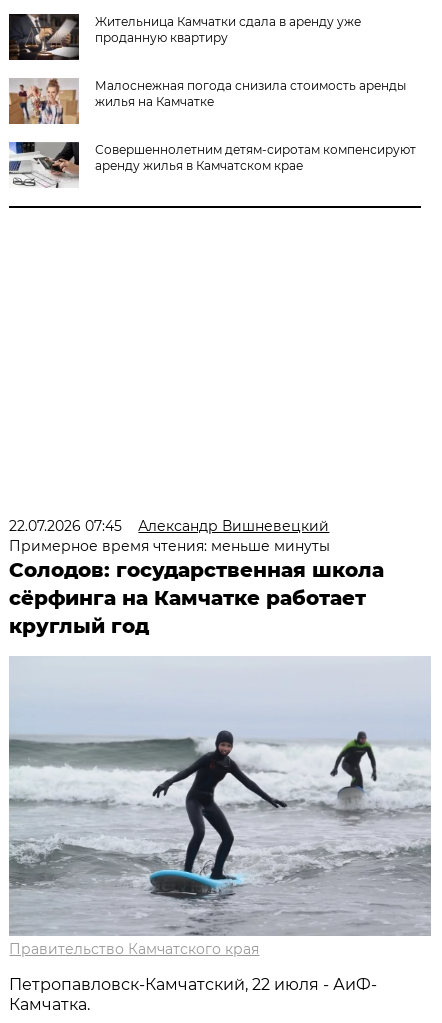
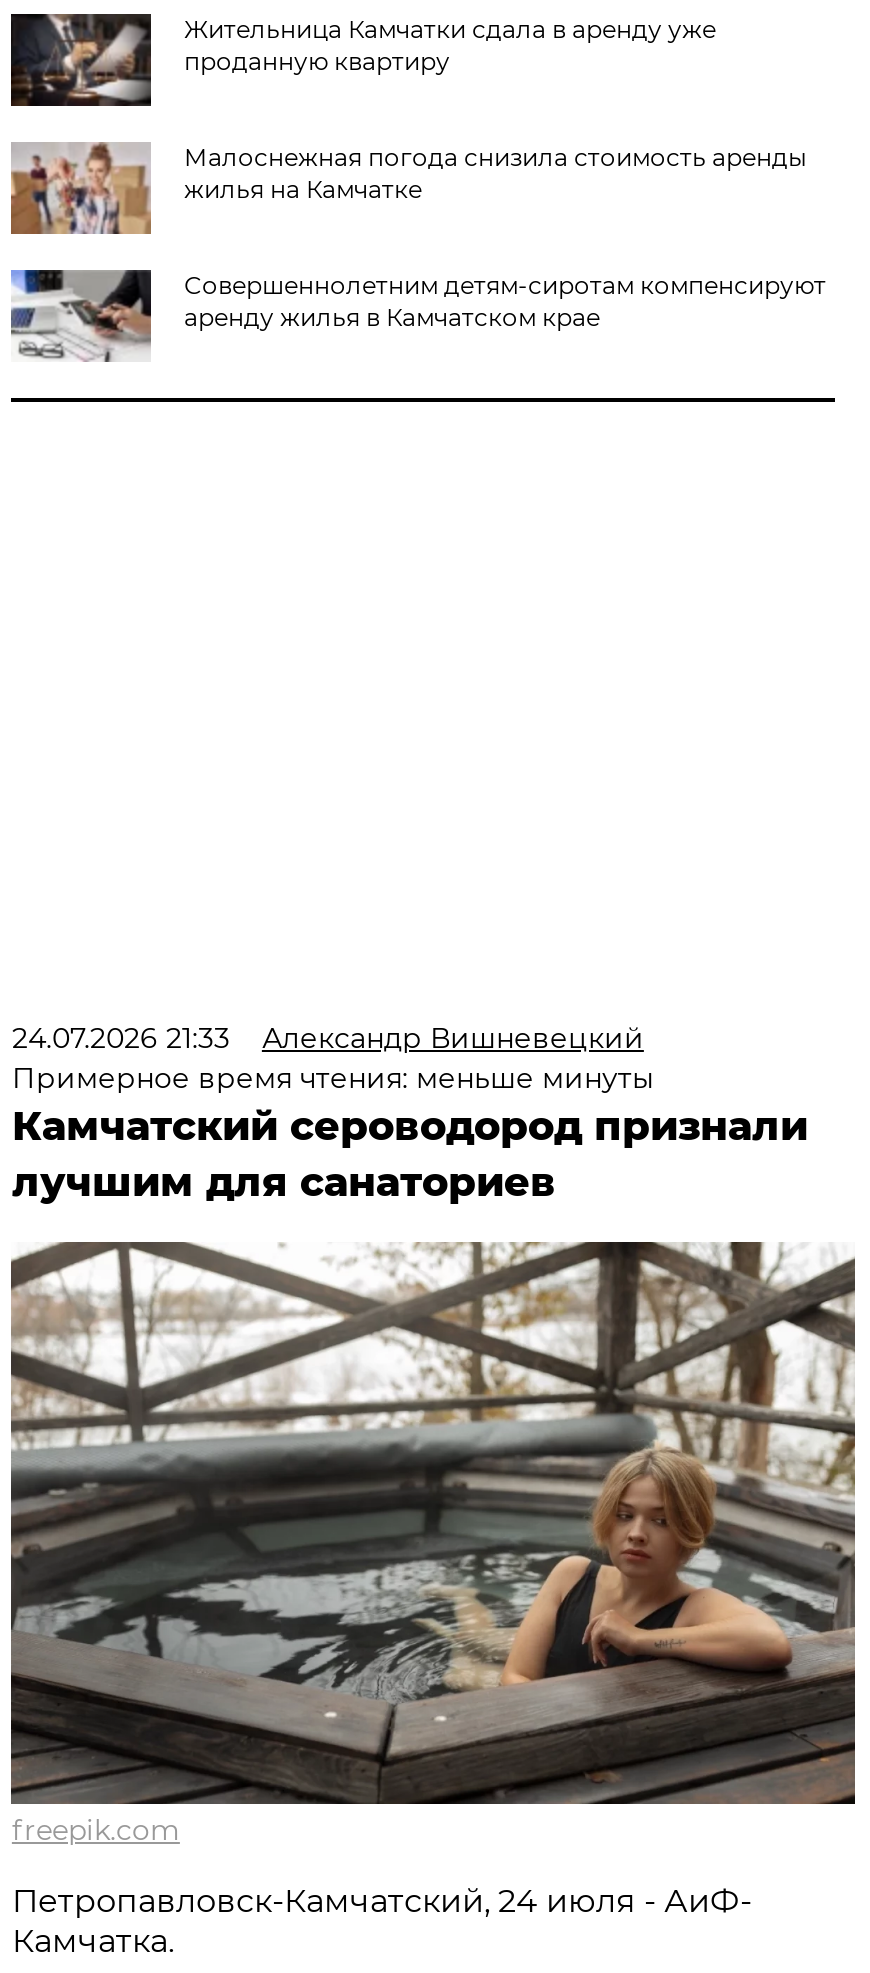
- 22.07.2026 07:45 Александр Вишневецкий
+ 24.07.2026 21:33 Александр Вишневецкий

- Солодов: государственная школа
- сёрфинга на Камчатке работает
- круглый год
+ Камчатский сероводород признали
+ лучшим для санаториев

- [image]
- Правительство Камчатского края
+ [image]
+ freepik.com

- Петропавловск-Камчатский, 22 июля - АиФ-
+ Петропавловск-Камчатский, 24 июля - АиФ-
